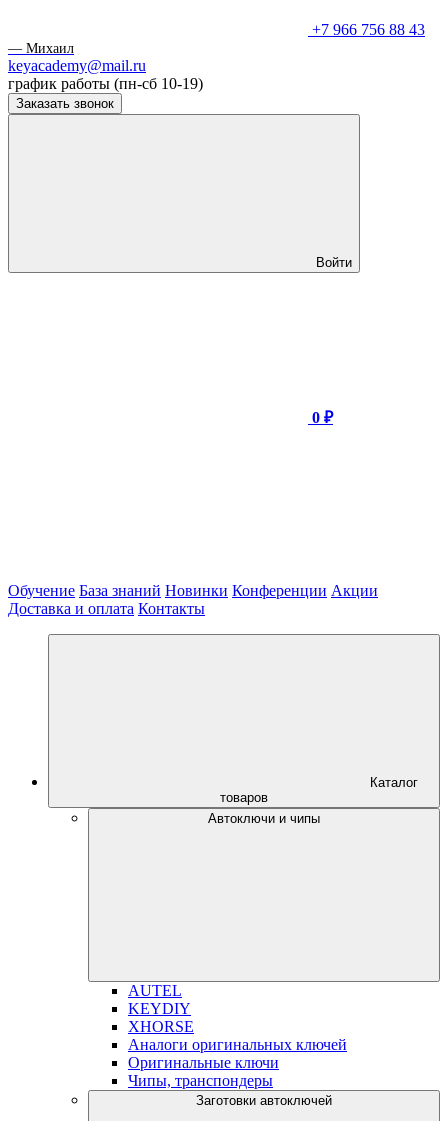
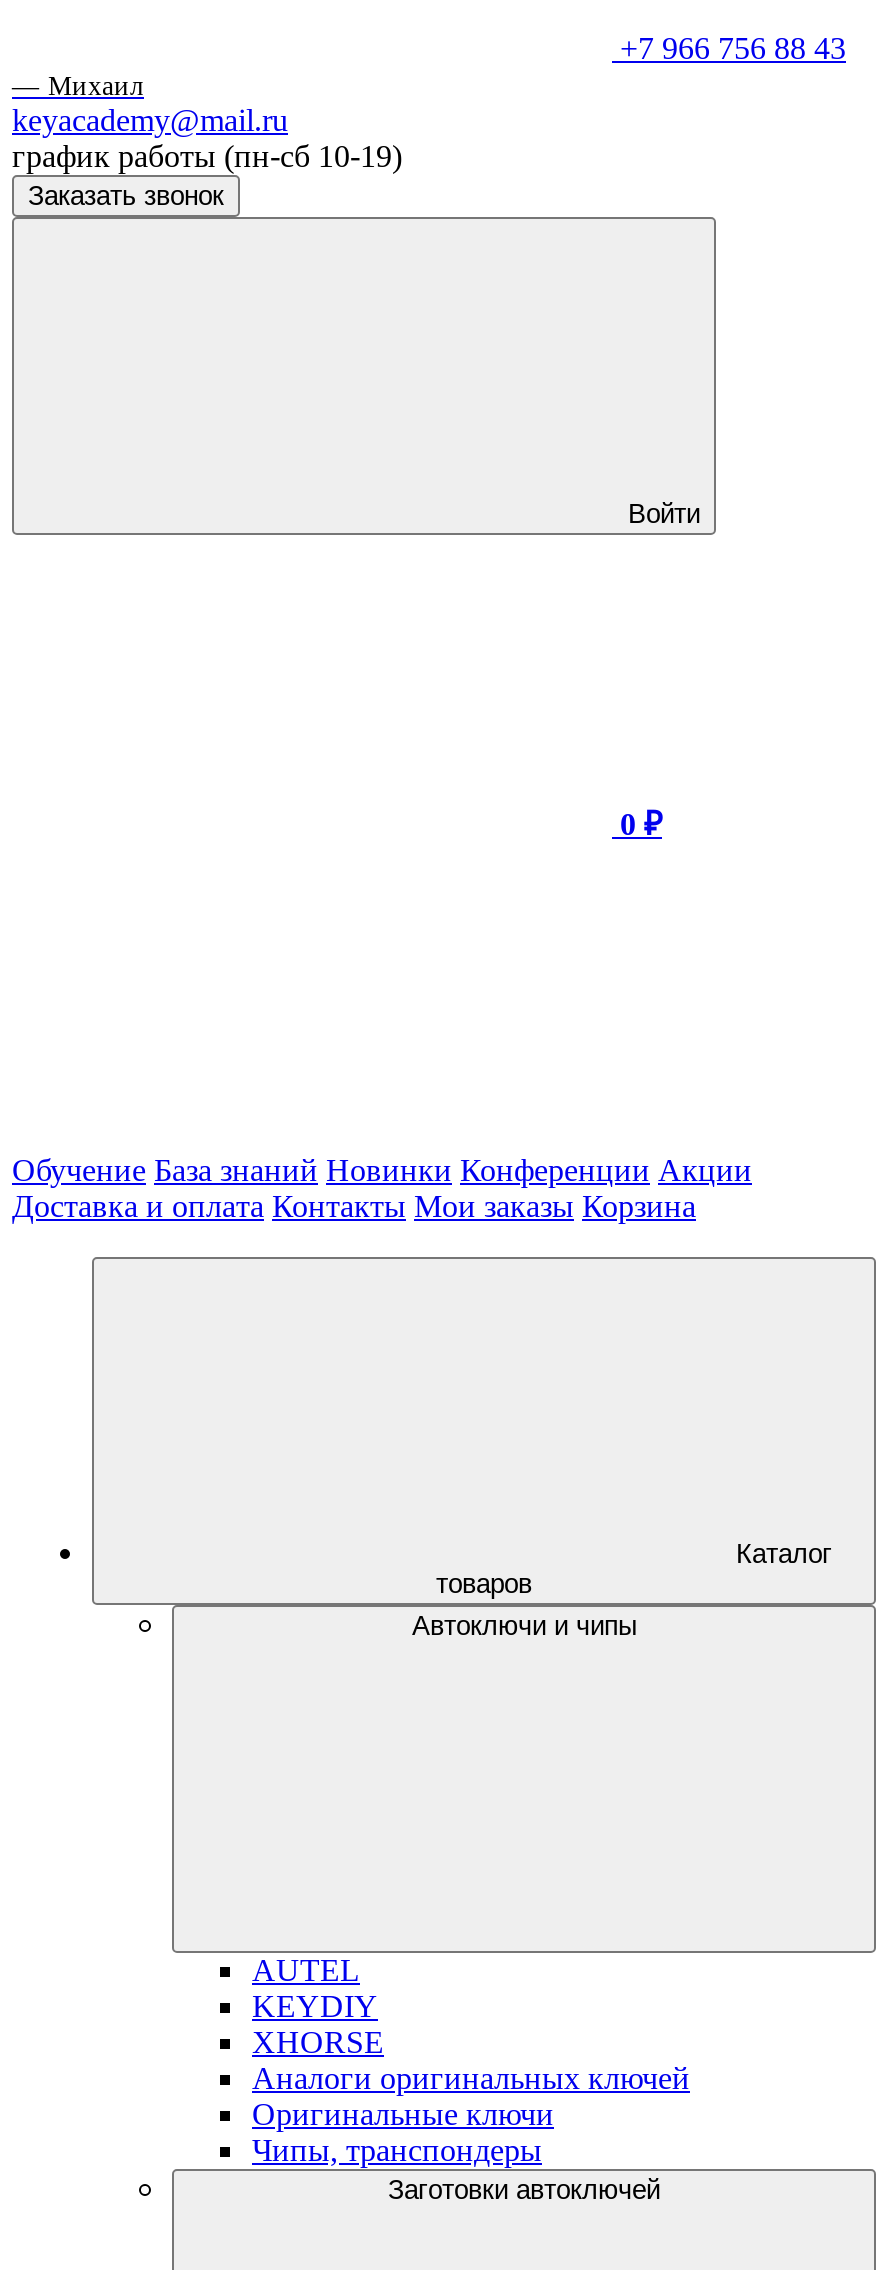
- Доставка и оплата Контакты
+ Доставка и оплата Контакты Мои заказы Корзина
